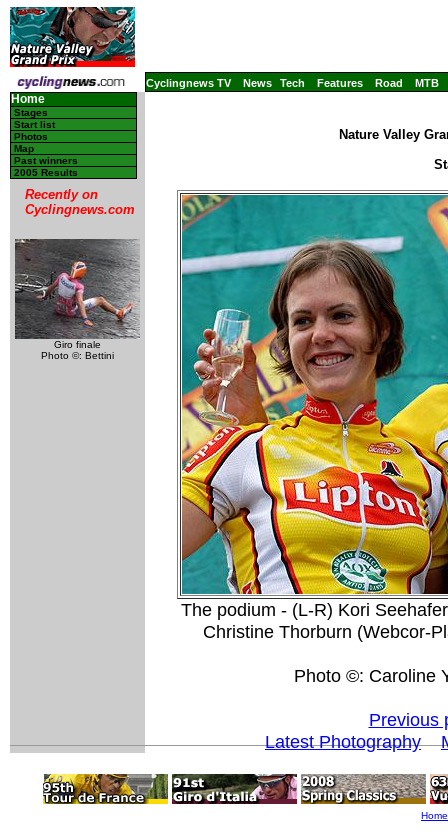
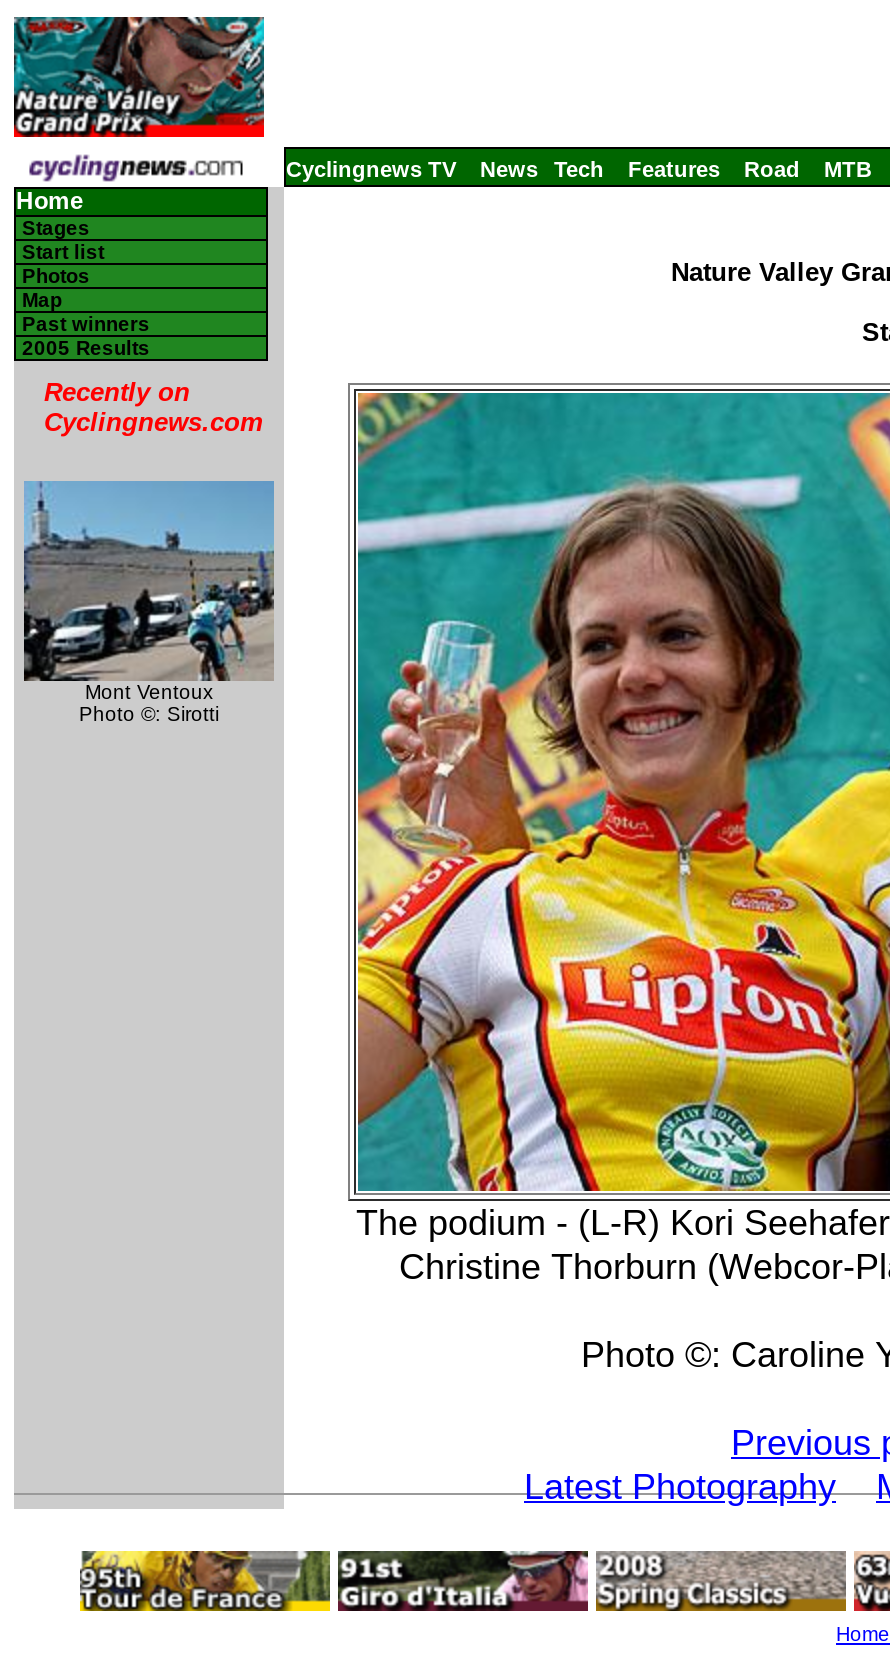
- [image]
- Giro finale
- Photo ©: Bettini
+ [image]
+ Mont Ventoux
+ Photo ©: Sirotti
